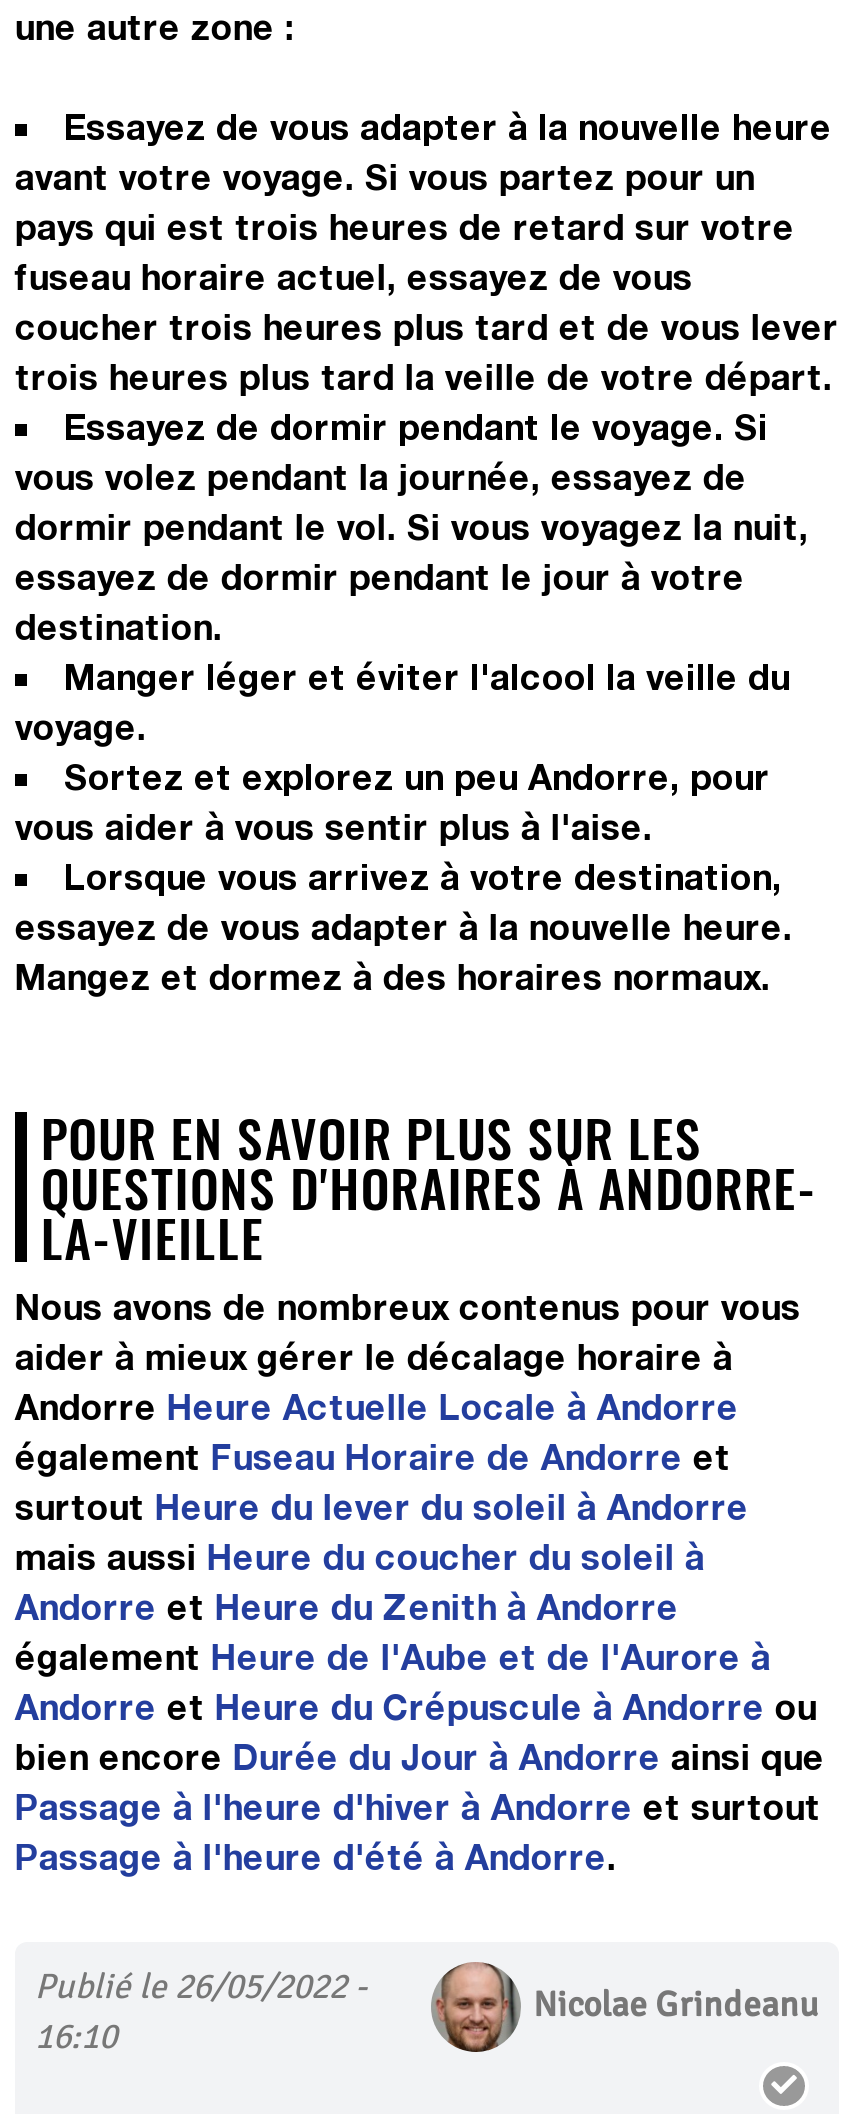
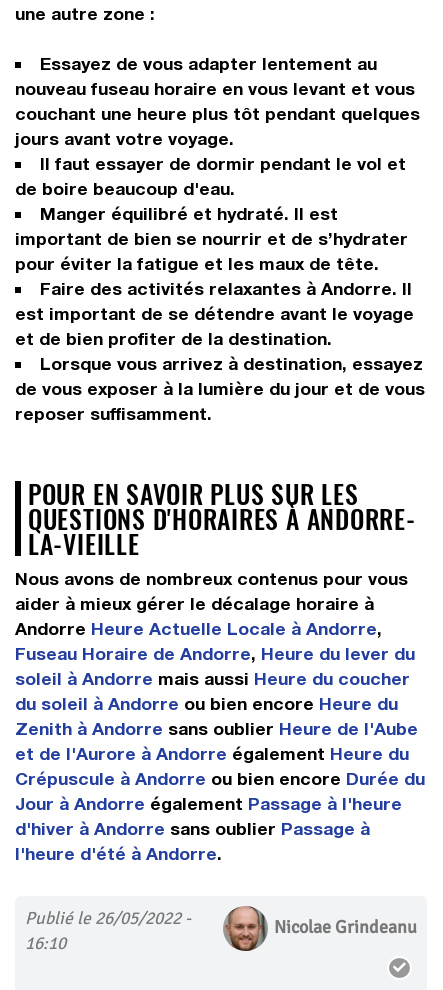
- Essayez de vous adapter à la nouvelle heure
- avant votre voyage. Si vous partez pour un
- pays qui est trois heures de retard sur votre
- fuseau horaire actuel, essayez de vous
- coucher trois heures plus tard et de vous lever
- trois heures plus tard la veille de votre départ.
- Essayez de dormir pendant le voyage. Si
- vous volez pendant la journée, essayez de
- dormir pendant le vol. Si vous voyagez la nuit,
- essayez de dormir pendant le jour à votre
- destination.
- Manger léger et éviter l'alcool la veille du
- voyage.
- Sortez et explorez un peu Andorre, pour
- vous aider à vous sentir plus à l'aise.
- Lorsque vous arrivez à votre destination,
- essayez de vous adapter à la nouvelle heure.
- Mangez et dormez à des horaires normaux.
+ Essayez de vous adapter lentement au
+ nouveau fuseau horaire en vous levant et vous
+ couchant une heure plus tôt pendant quelques
+ jours avant votre voyage.
+ Il faut essayer de dormir pendant le vol et
+ de boire beaucoup d'eau.
+ Manger équilibré et hydraté. Il est
+ important de bien se nourrir et de s’hydrater
+ pour éviter la fatigue et les maux de tête.
+ Faire des activités relaxantes à Andorre. Il
+ est important de se détendre avant le voyage
+ et de bien profiter de la destination.
+ Lorsque vous arrivez à destination, essayez
+ de vous exposer à la lumière du jour et de vous
+ reposer suffisamment.

- Andorre Heure Actuelle Locale à Andorre
- également Fuseau Horaire de Andorre et
- surtout Heure du lever du soleil à Andorre
- mais aussi Heure du coucher du soleil à
- Andorre et Heure du Zenith à Andorre
- également Heure de l'Aube et de l'Aurore à
- Andorre et Heure du Crépuscule à Andorre ou
- bien encore Durée du Jour à Andorre ainsi que
- Passage à l'heure d'hiver à Andorre et surtout
- Passage à l'heure d'été à Andorre.
+ Andorre Heure Actuelle Locale à Andorre,
+ Fuseau Horaire de Andorre, Heure du lever du
+ soleil à Andorre mais aussi Heure du coucher
+ du soleil à Andorre ou bien encore Heure du
+ Zenith à Andorre sans oublier Heure de l'Aube
+ et de l'Aurore à Andorre également Heure du
+ Crépuscule à Andorre ou bien encore Durée du
+ Jour à Andorre également Passage à l'heure
+ d'hiver à Andorre sans oublier Passage à
+ l'heure d'été à Andorre.
